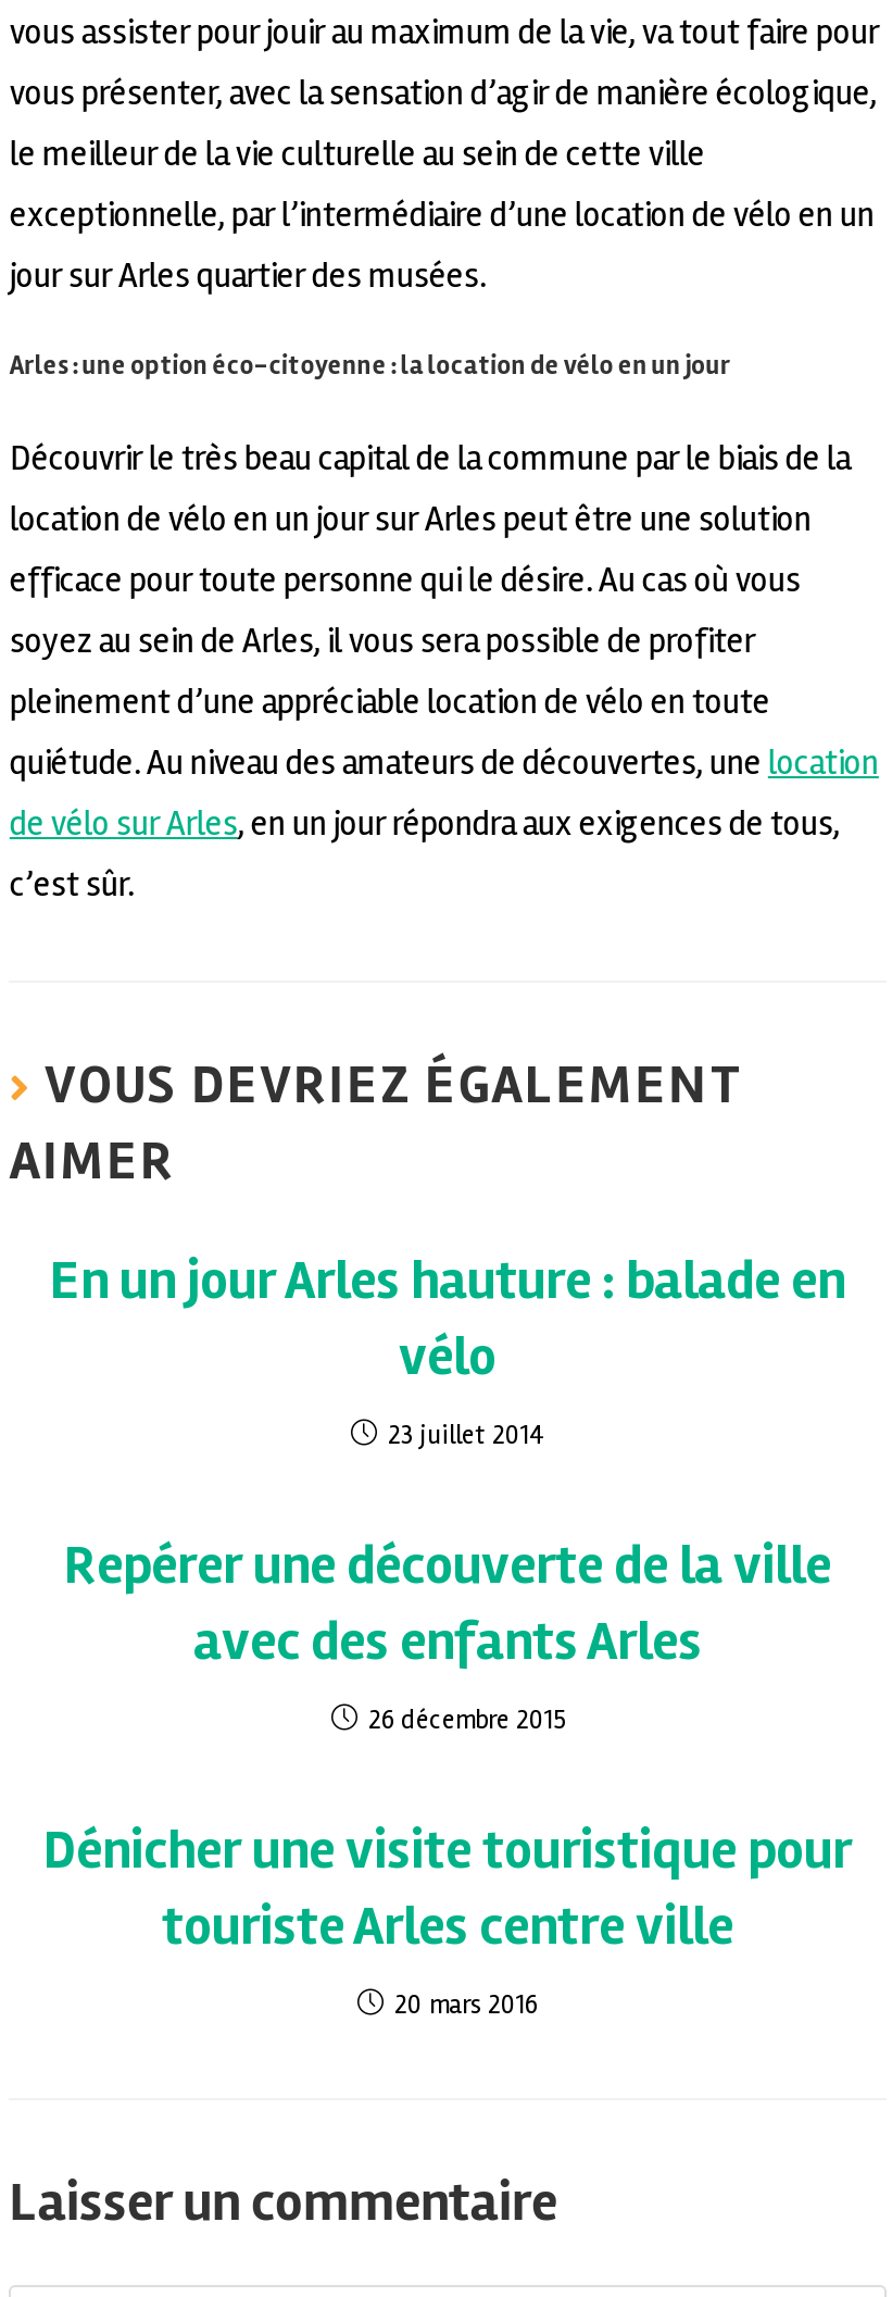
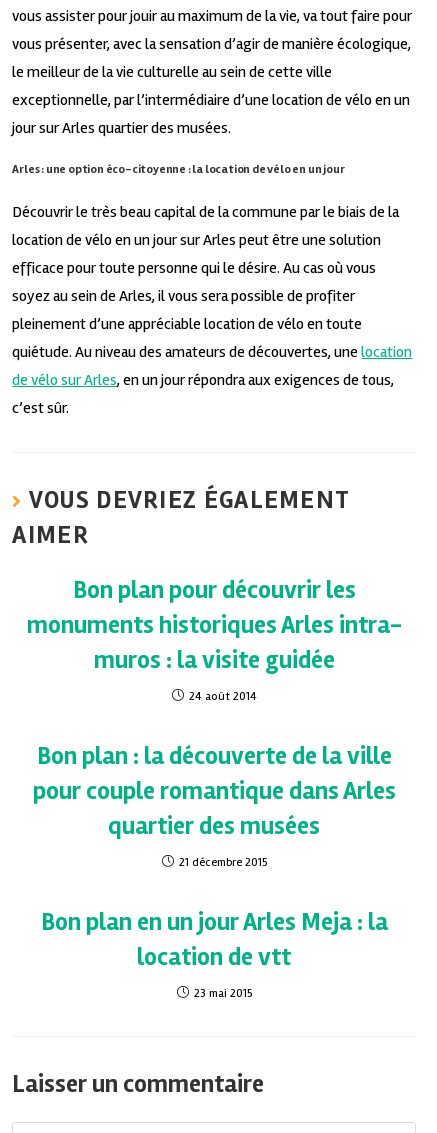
- En un jour Arles hauture : balade en
- vélo
+ Bon plan pour découvrir les
+ monuments historiques Arles intra-
+ muros : la visite guidée

- 23 juillet 2014
+ 24 août 2014

- Repérer une découverte de la ville
- avec des enfants Arles
+ Bon plan : la découverte de la ville
+ pour couple romantique dans Arles
+ quartier des musées

- 26 décembre 2015
+ 21 décembre 2015

- Dénicher une visite touristique pour
- touriste Arles centre ville
+ Bon plan en un jour Arles Meja : la
+ location de vtt

- 20 mars 2016
+ 23 mai 2015
